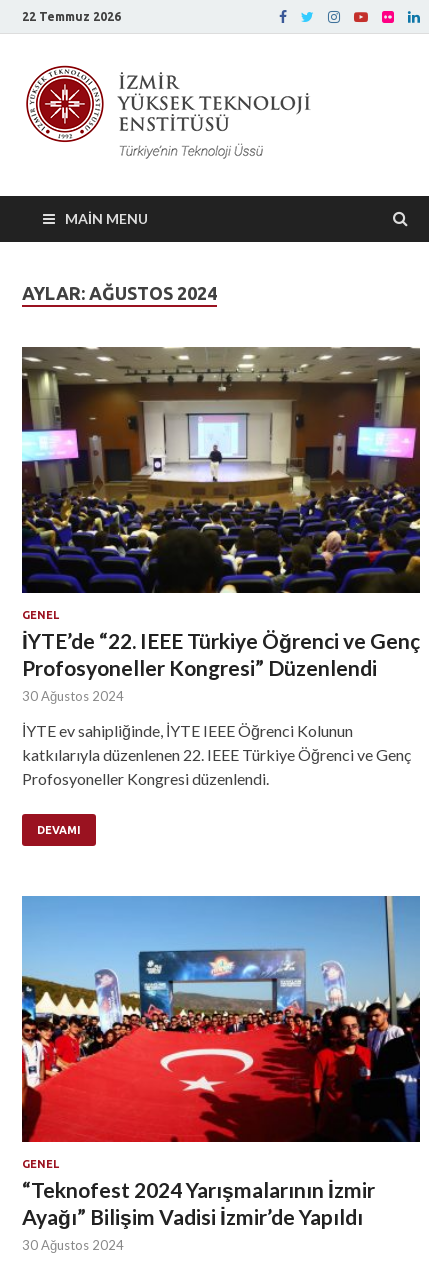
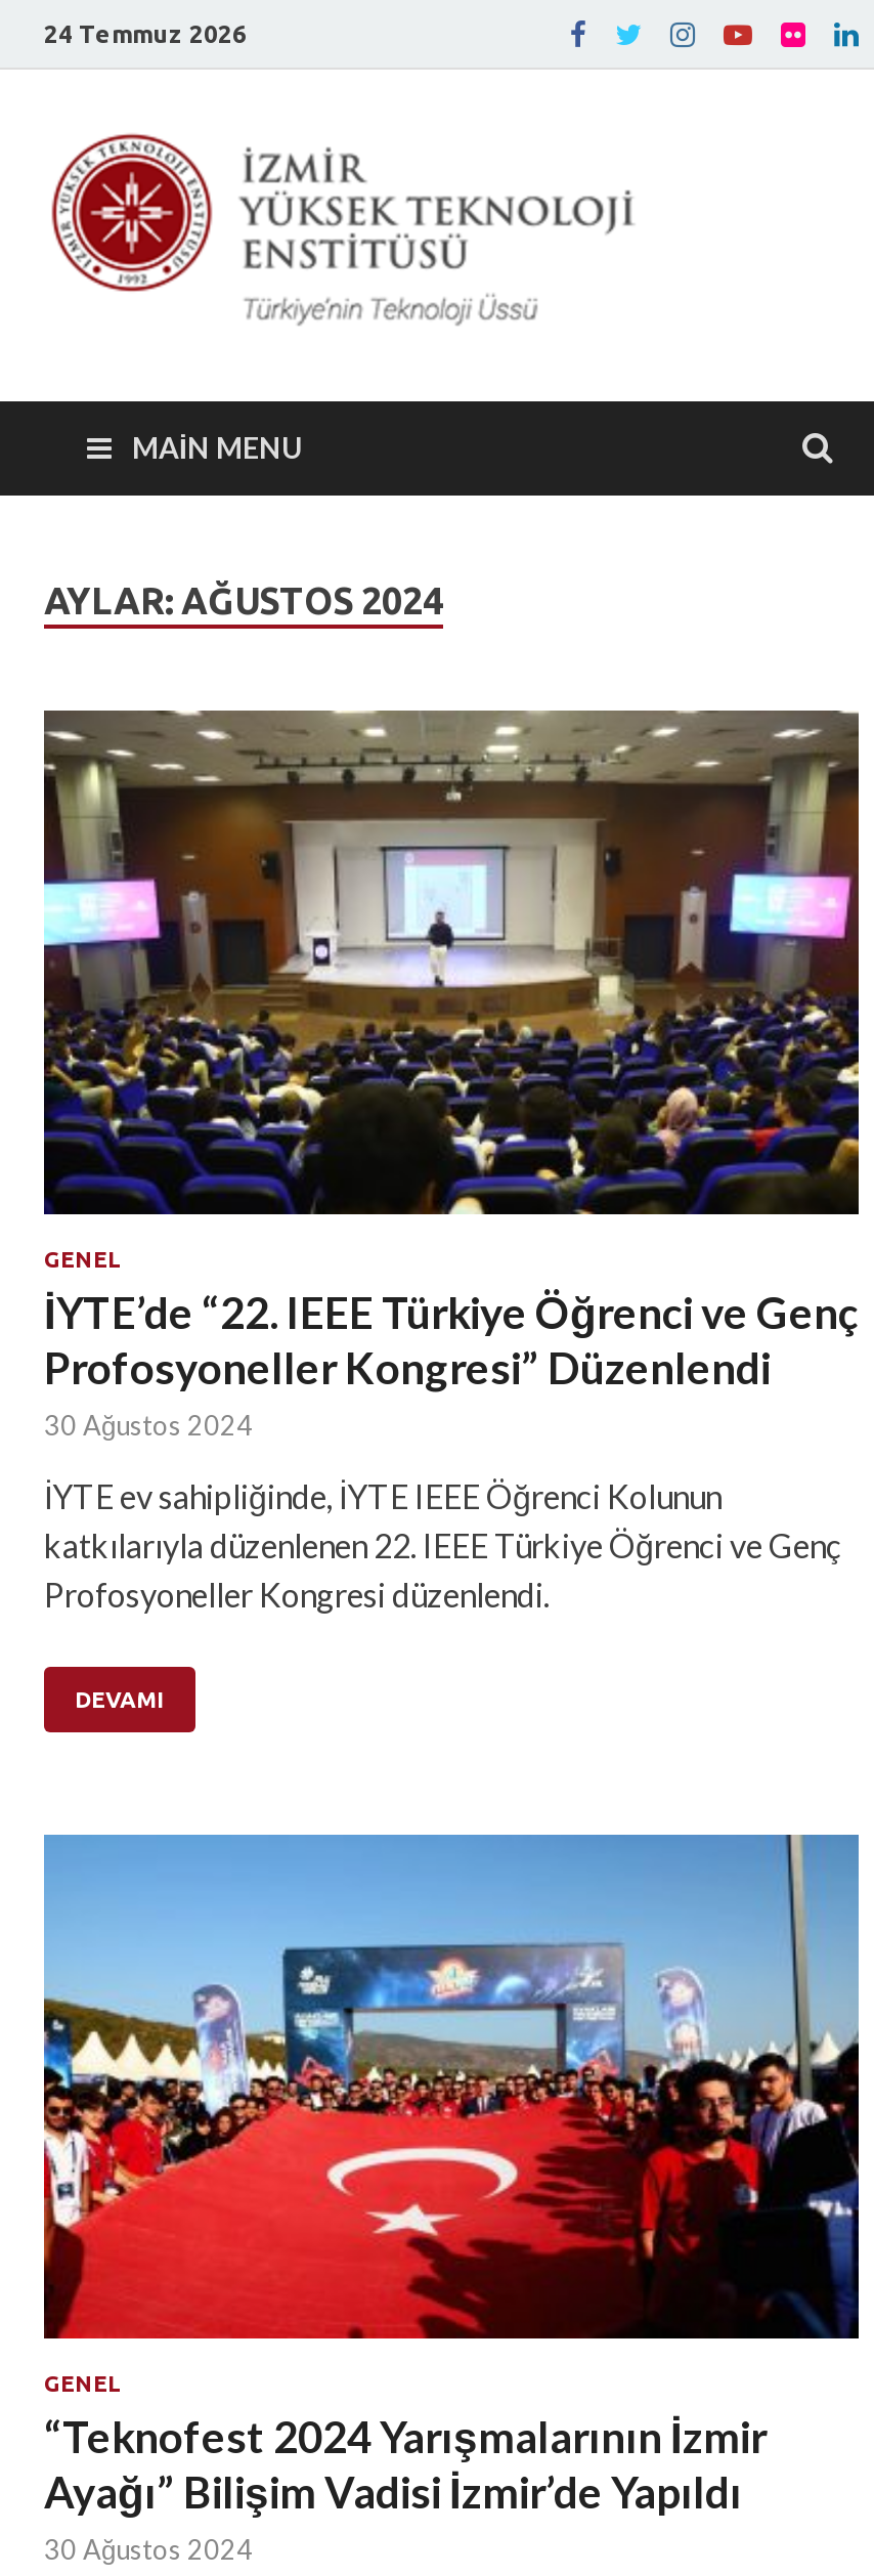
- 22 Temmuz 2026
+ 24 Temmuz 2026
